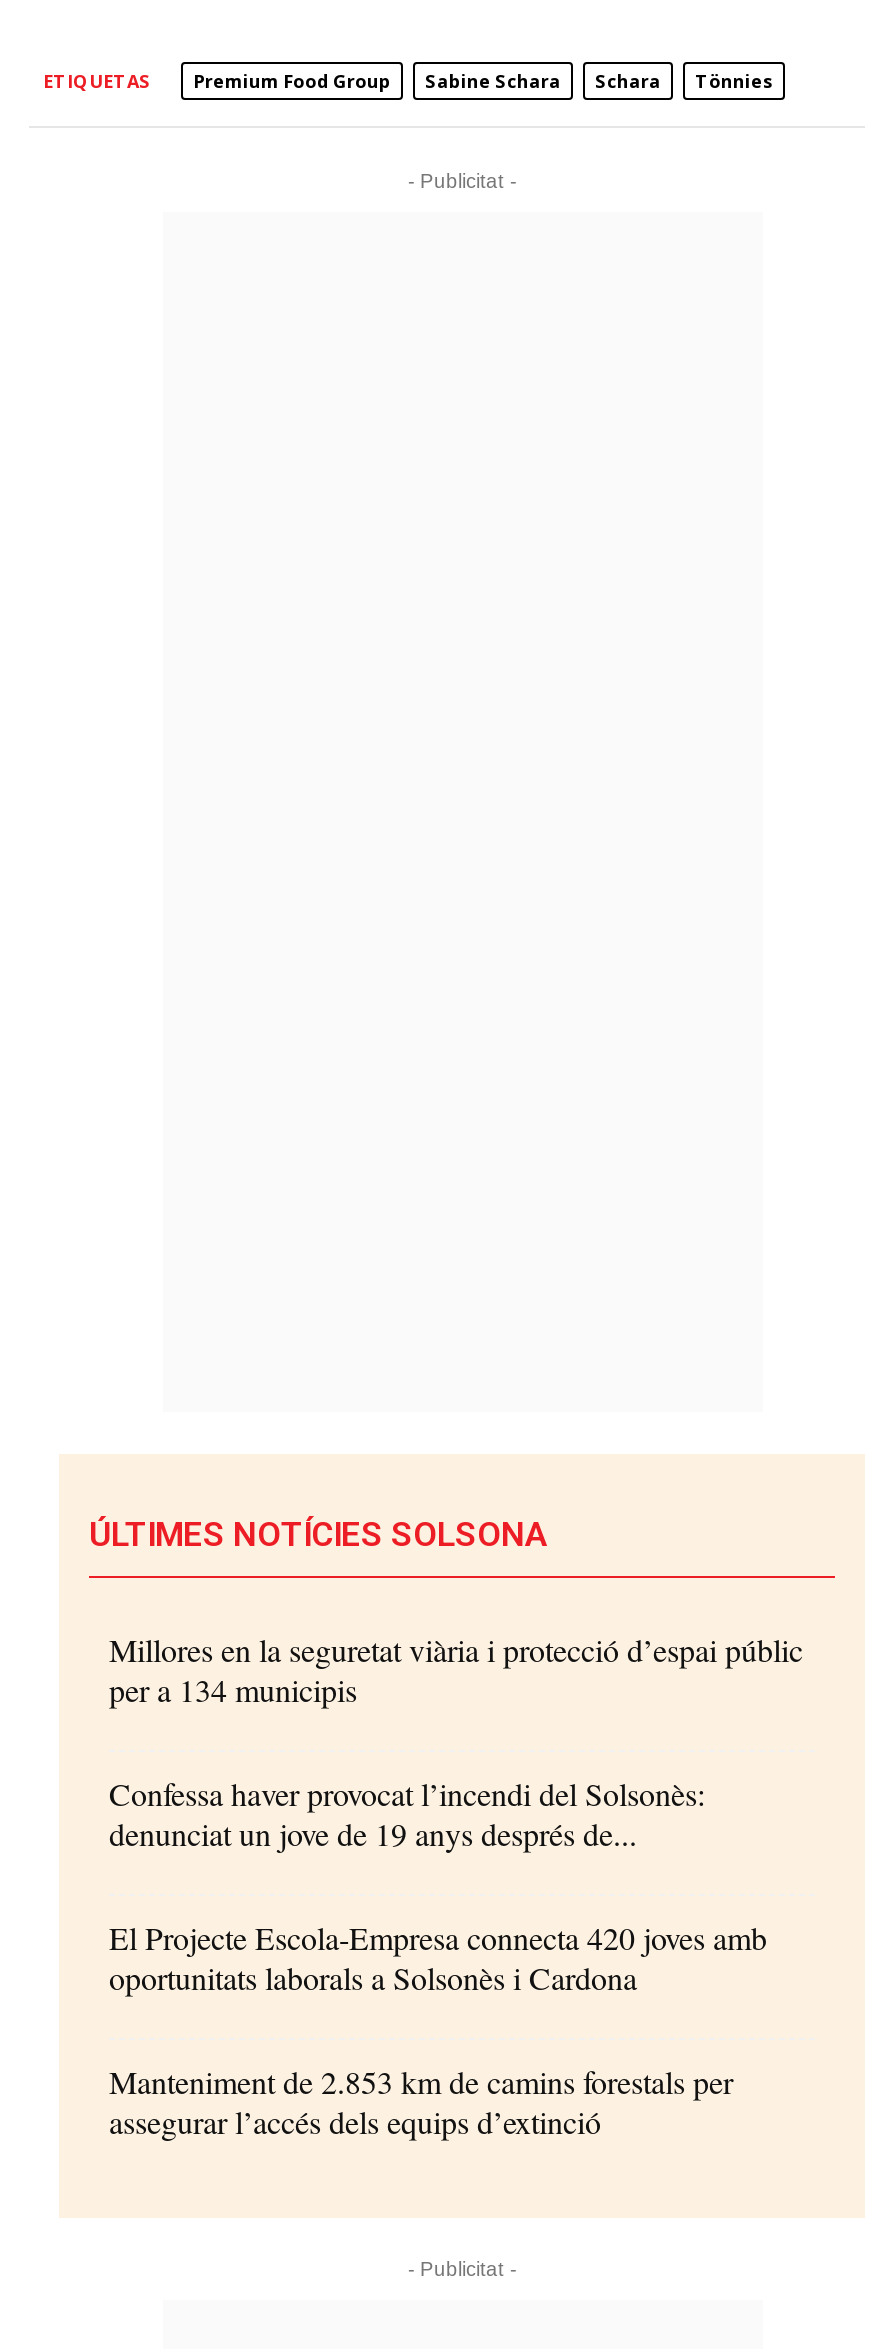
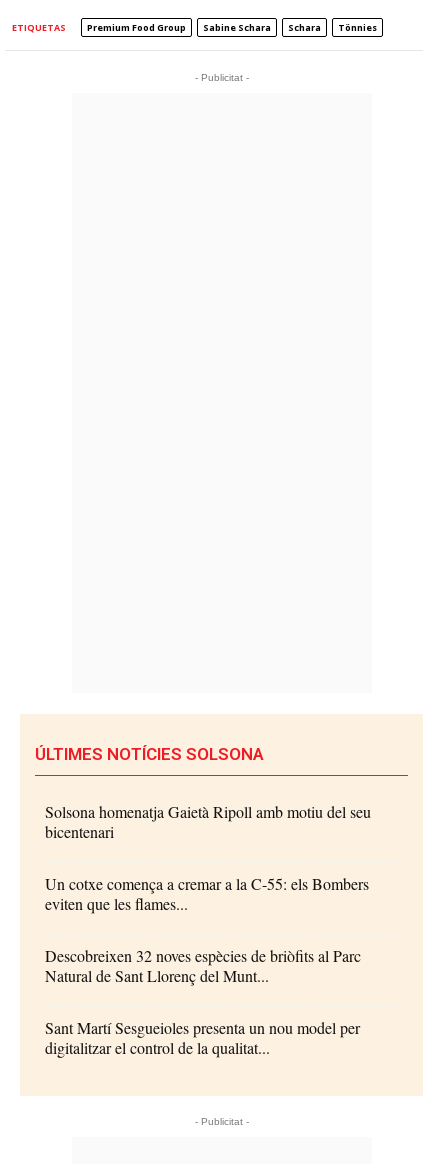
- Millores en la seguretat viària i protecció d’espai públic
- per a 134 municipis
+ Solsona homenatja Gaietà Ripoll amb motiu del seu
+ bicentenari

- Confessa haver provocat l’incendi del Solsonès:
- denunciat un jove de 19 anys després de...
+ Un cotxe comença a cremar a la C-55: els Bombers
+ eviten que les flames...

- El Projecte Escola-Empresa connecta 420 joves amb
- oportunitats laborals a Solsonès i Cardona
+ Descobreixen 32 noves espècies de briòfits al Parc
+ Natural de Sant Llorenç del Munt...

- Manteniment de 2.853 km de camins forestals per
- assegurar l’accés dels equips d’extinció
+ Sant Martí Sesgueioles presenta un nou model per
+ digitalitzar el control de la qualitat...
